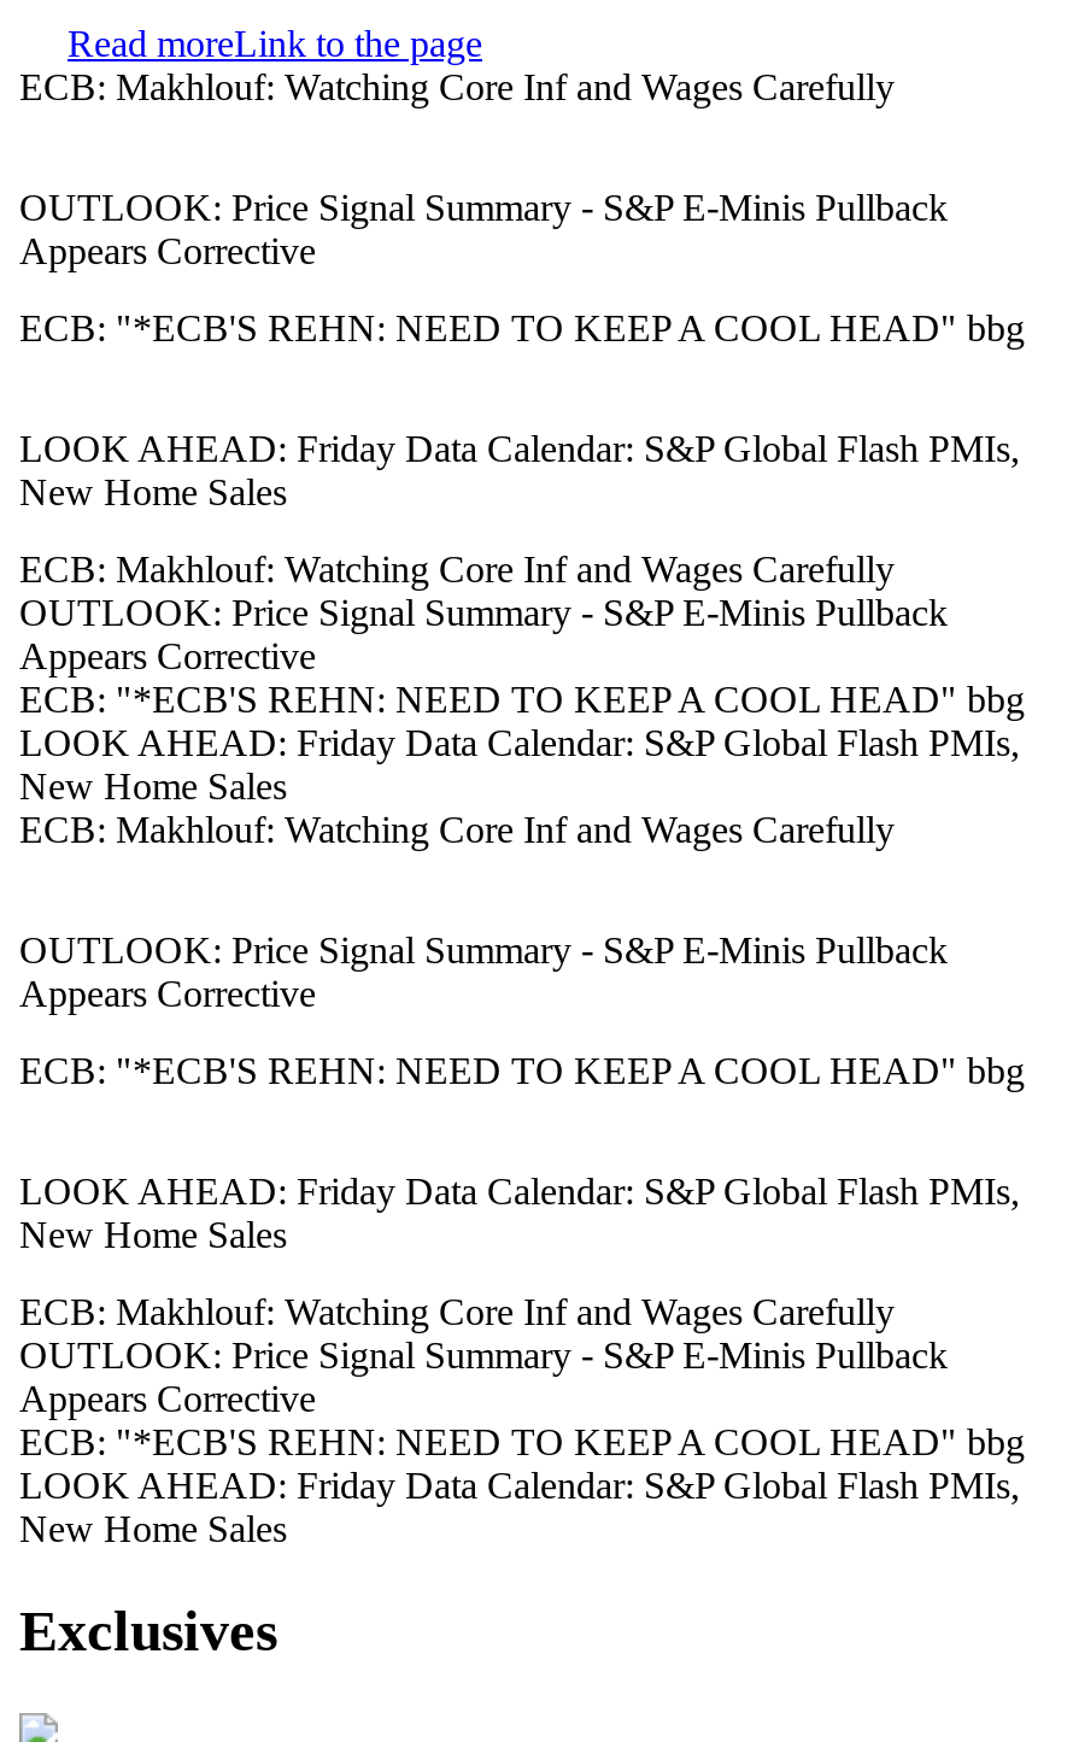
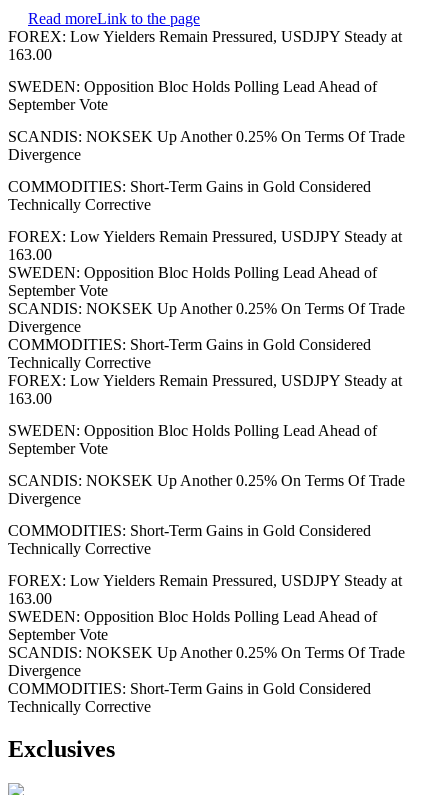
- ECB: Makhlouf: Watching Core Inf and Wages Carefully
+ FOREX: Low Yielders Remain Pressured, USDJPY Steady at
+ 163.00

- OUTLOOK: Price Signal Summary - S&P E-Minis Pullback
- Appears Corrective
+ SWEDEN: Opposition Bloc Holds Polling Lead Ahead of
+ September Vote

- ECB: "*ECB'S REHN: NEED TO KEEP A COOL HEAD" bbg
+ SCANDIS: NOKSEK Up Another 0.25% On Terms Of Trade
+ Divergence

- LOOK AHEAD: Friday Data Calendar: S&P Global Flash PMIs,
- New Home Sales
+ COMMODITIES: Short-Term Gains in Gold Considered
+ Technically Corrective

- ECB: Makhlouf: Watching Core Inf and Wages Carefully
- OUTLOOK: Price Signal Summary - S&P E-Minis Pullback
- Appears Corrective
- ECB: "*ECB'S REHN: NEED TO KEEP A COOL HEAD" bbg
- LOOK AHEAD: Friday Data Calendar: S&P Global Flash PMIs,
- New Home Sales
- ECB: Makhlouf: Watching Core Inf and Wages Carefully
+ FOREX: Low Yielders Remain Pressured, USDJPY Steady at
+ 163.00
+ SWEDEN: Opposition Bloc Holds Polling Lead Ahead of
+ September Vote
+ SCANDIS: NOKSEK Up Another 0.25% On Terms Of Trade
+ Divergence
+ COMMODITIES: Short-Term Gains in Gold Considered
+ Technically Corrective
+ FOREX: Low Yielders Remain Pressured, USDJPY Steady at
+ 163.00

- OUTLOOK: Price Signal Summary - S&P E-Minis Pullback
- Appears Corrective
+ SWEDEN: Opposition Bloc Holds Polling Lead Ahead of
+ September Vote

- ECB: "*ECB'S REHN: NEED TO KEEP A COOL HEAD" bbg
+ SCANDIS: NOKSEK Up Another 0.25% On Terms Of Trade
+ Divergence

- LOOK AHEAD: Friday Data Calendar: S&P Global Flash PMIs,
- New Home Sales
+ COMMODITIES: Short-Term Gains in Gold Considered
+ Technically Corrective

- ECB: Makhlouf: Watching Core Inf and Wages Carefully
- OUTLOOK: Price Signal Summary - S&P E-Minis Pullback
- Appears Corrective
- ECB: "*ECB'S REHN: NEED TO KEEP A COOL HEAD" bbg
- LOOK AHEAD: Friday Data Calendar: S&P Global Flash PMIs,
- New Home Sales
+ FOREX: Low Yielders Remain Pressured, USDJPY Steady at
+ 163.00
+ SWEDEN: Opposition Bloc Holds Polling Lead Ahead of
+ September Vote
+ SCANDIS: NOKSEK Up Another 0.25% On Terms Of Trade
+ Divergence
+ COMMODITIES: Short-Term Gains in Gold Considered
+ Technically Corrective
